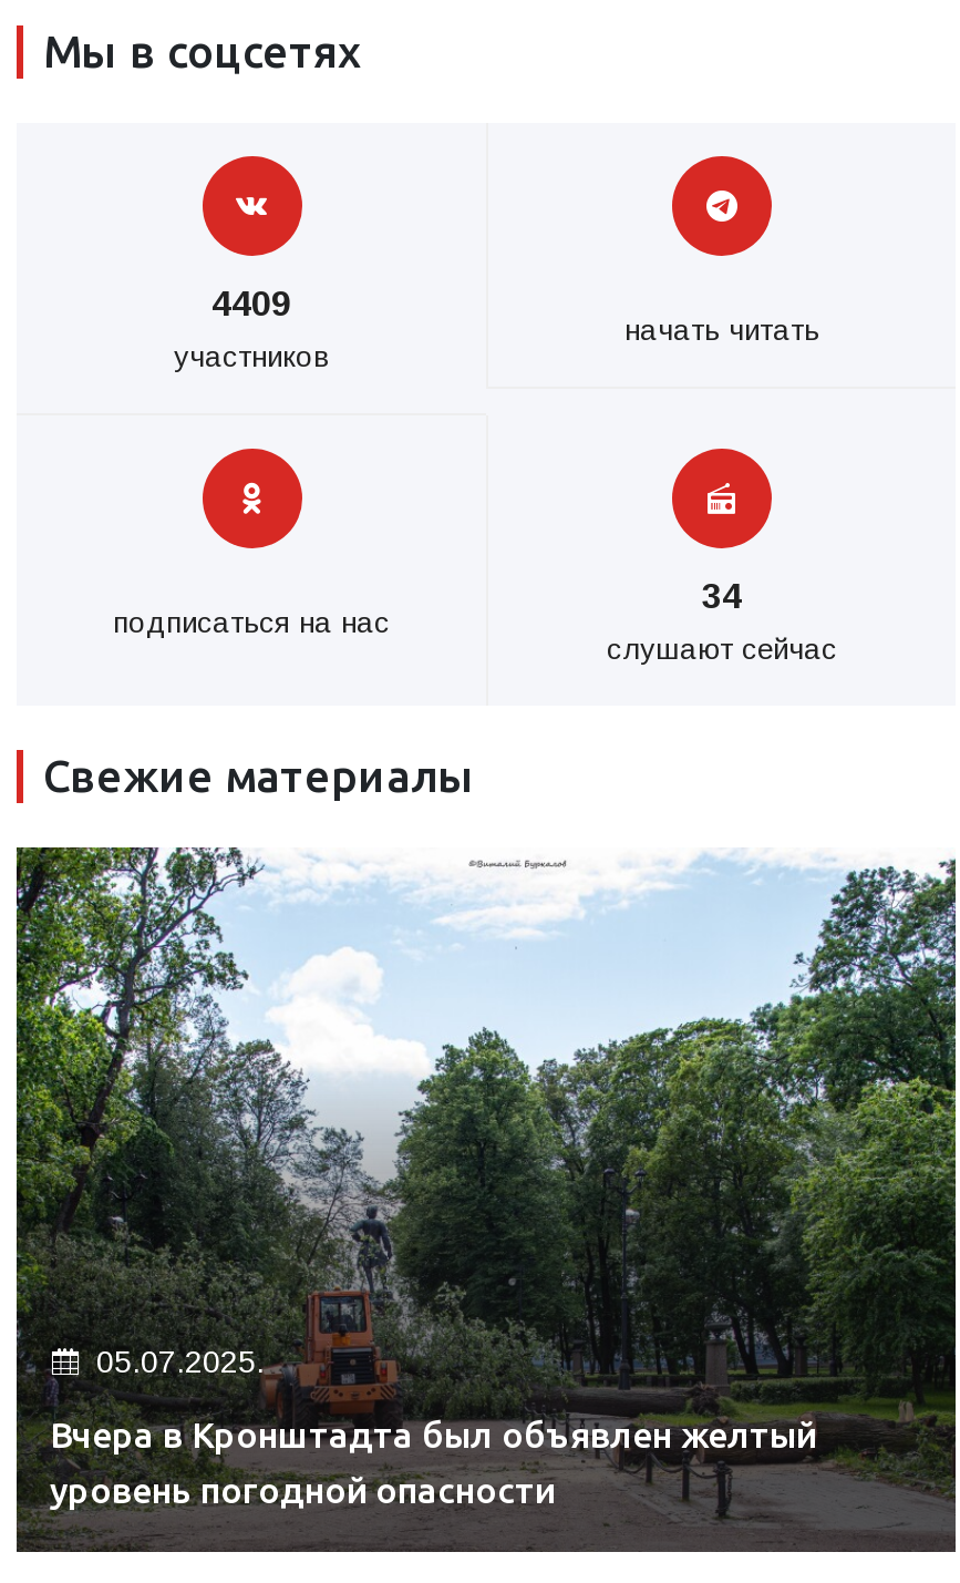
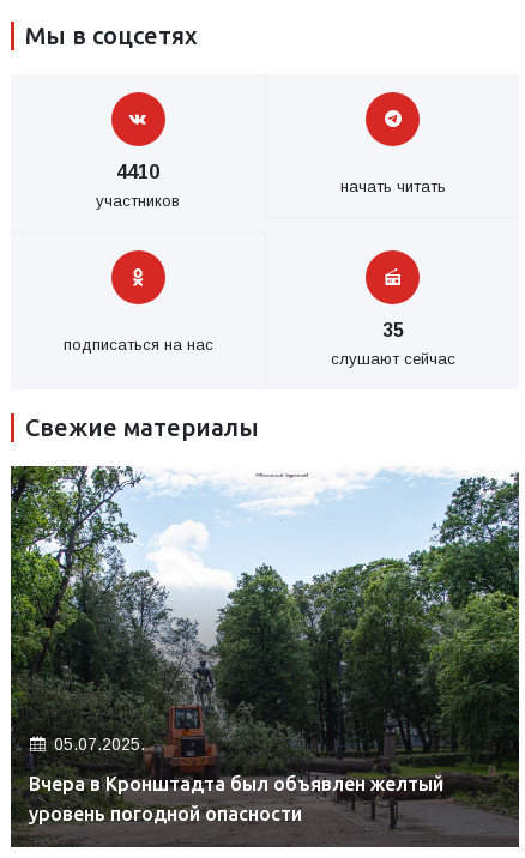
- 4409
+ 4410

- 34
+ 35
